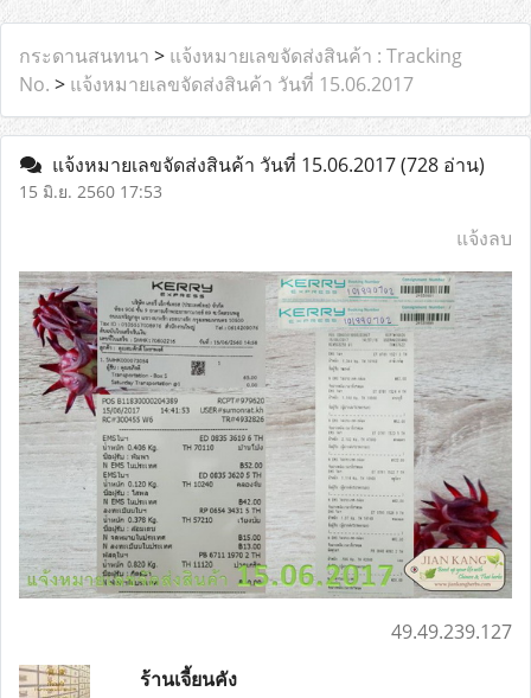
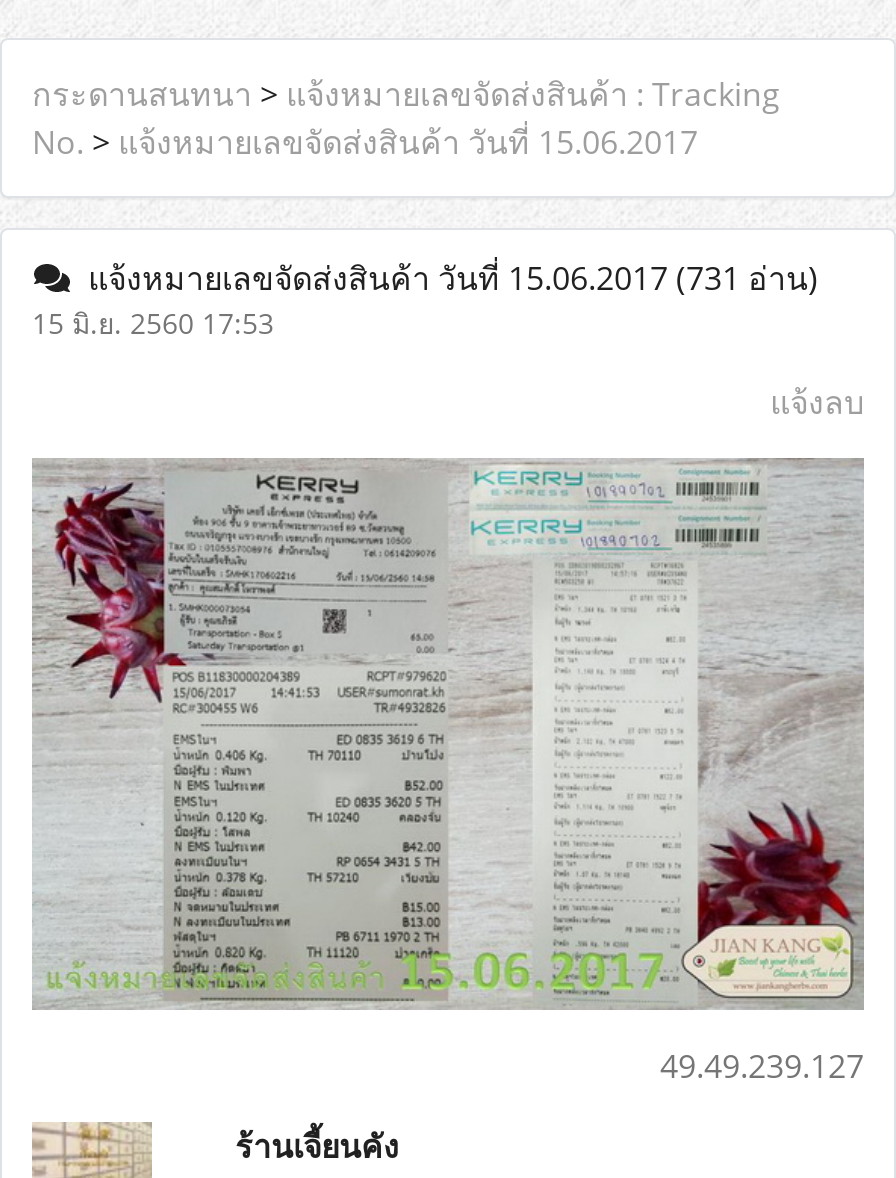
- แจ้งหมายเลขจัดส่งสินค้า วันที่ 15.06.2017 (728 อ่าน)
+ แจ้งหมายเลขจัดส่งสินค้า วันที่ 15.06.2017 (731 อ่าน)
